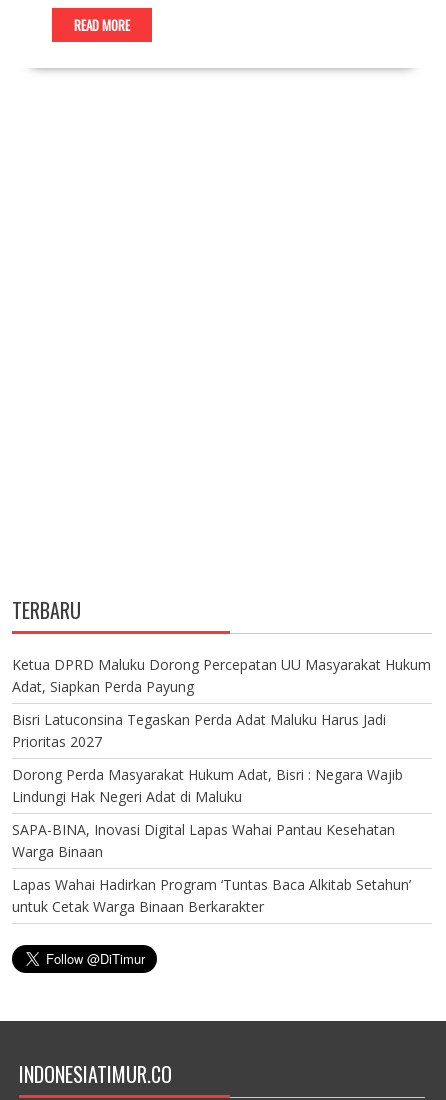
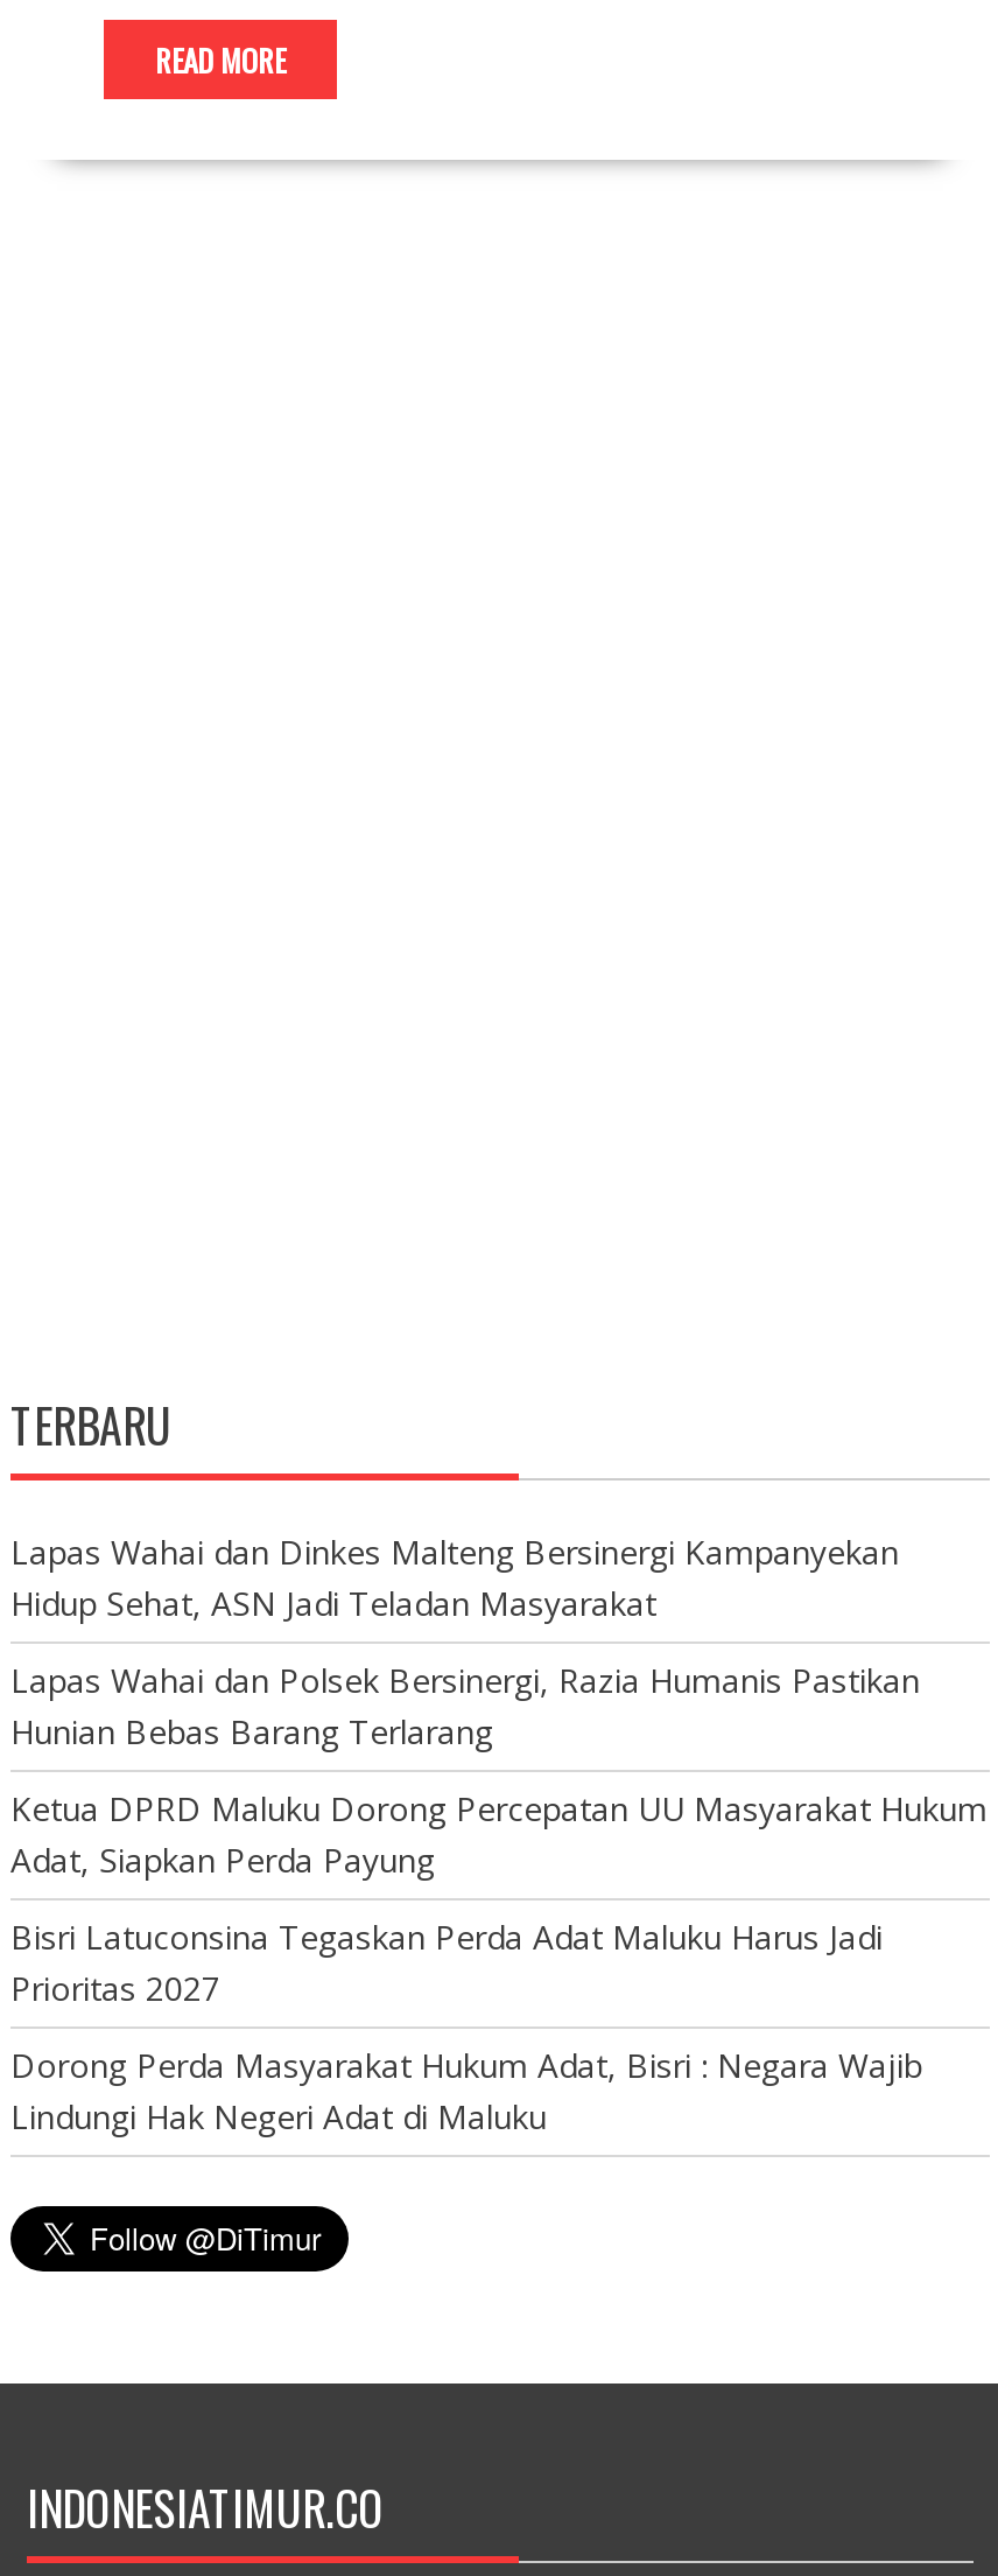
+ Lapas Wahai dan Dinkes Malteng Bersinergi Kampanyekan
+ Hidup Sehat, ASN Jadi Teladan Masyarakat
+ Lapas Wahai dan Polsek Bersinergi, Razia Humanis Pastikan
+ Hunian Bebas Barang Terlarang

moved down: Ketua DPRD Maluku Dorong Percepatan UU Masyarakat Hukum | Adat, Siapkan Perda Payung | Bisri Latuconsina Tegaskan Perda Adat Maluku Harus Jadi | Prioritas 2027 | Dorong Perda Masyarakat Hukum Adat, Bisri : Negara Wajib | Lindungi Hak Negeri Adat di Maluku

- SAPA-BINA, Inovasi Digital Lapas Wahai Pantau Kesehatan
- Warga Binaan
- Lapas Wahai Hadirkan Program ‘Tuntas Baca Alkitab Setahun’
- untuk Cetak Warga Binaan Berkarakter
